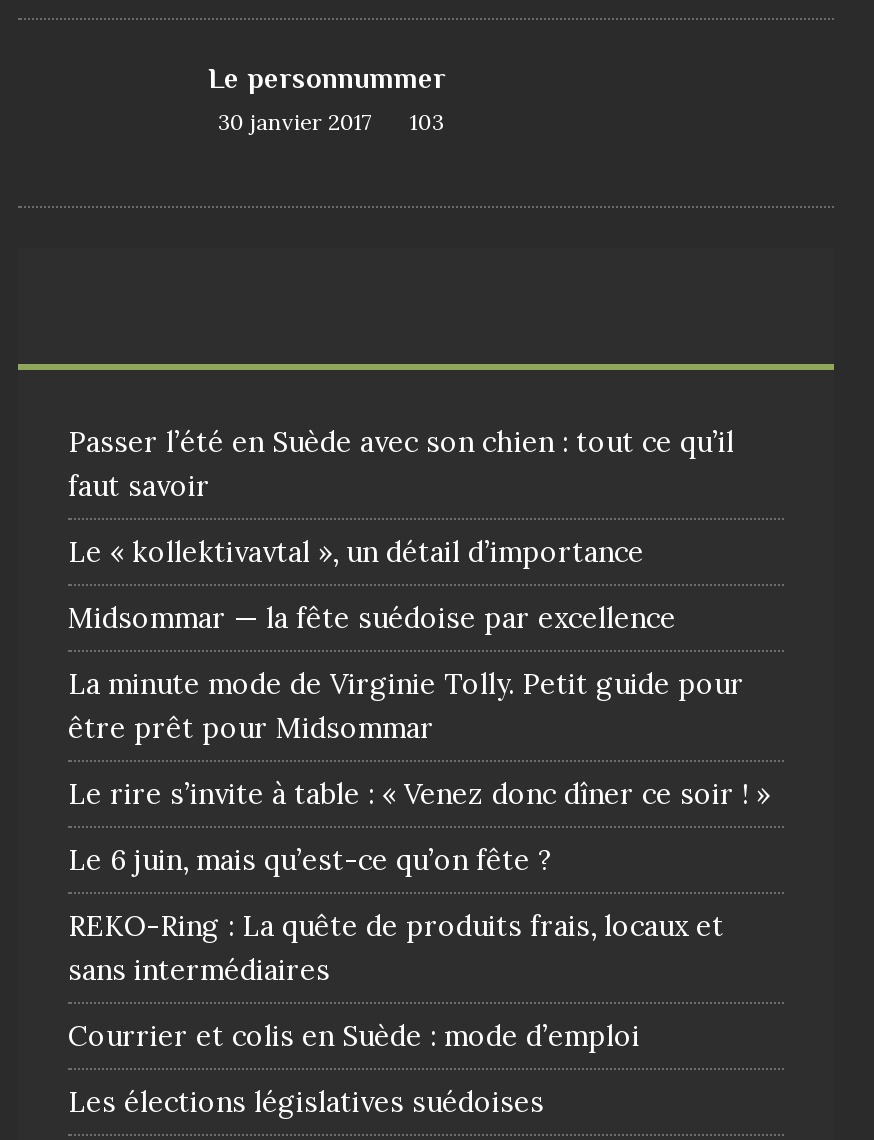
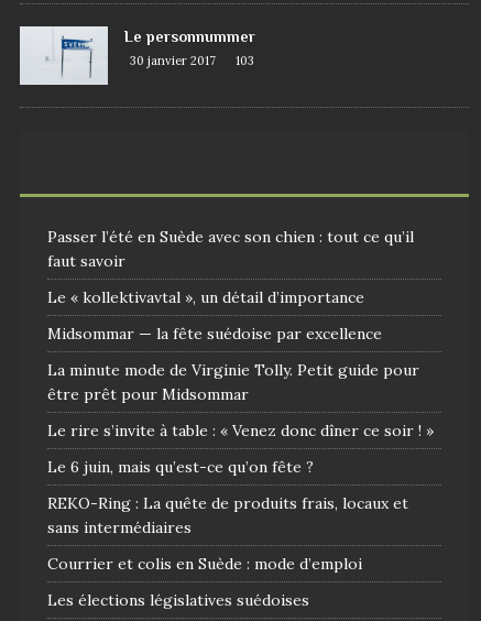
+ [image]
